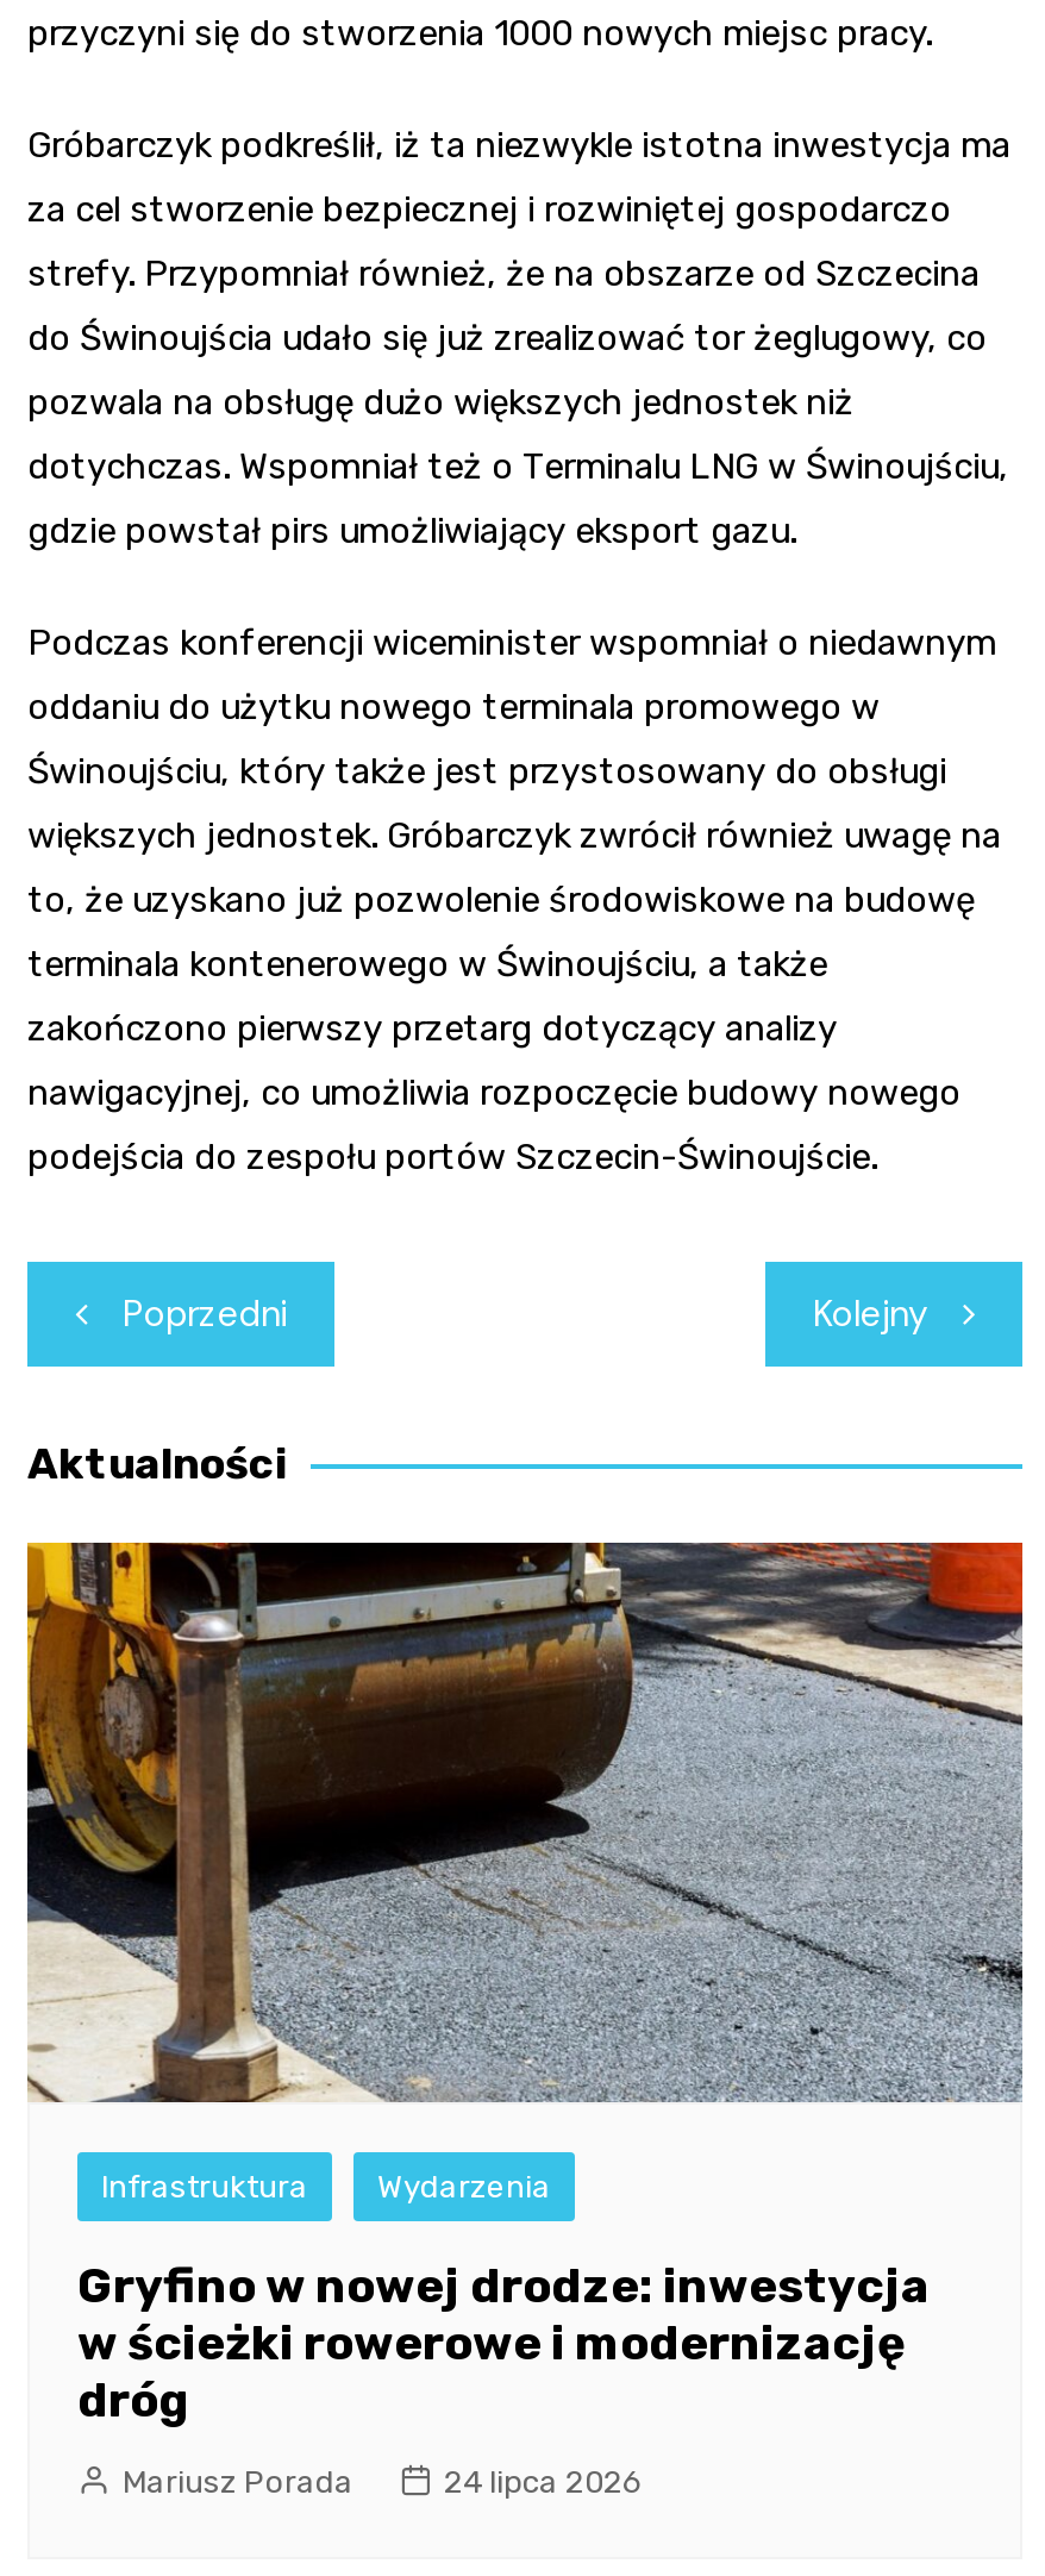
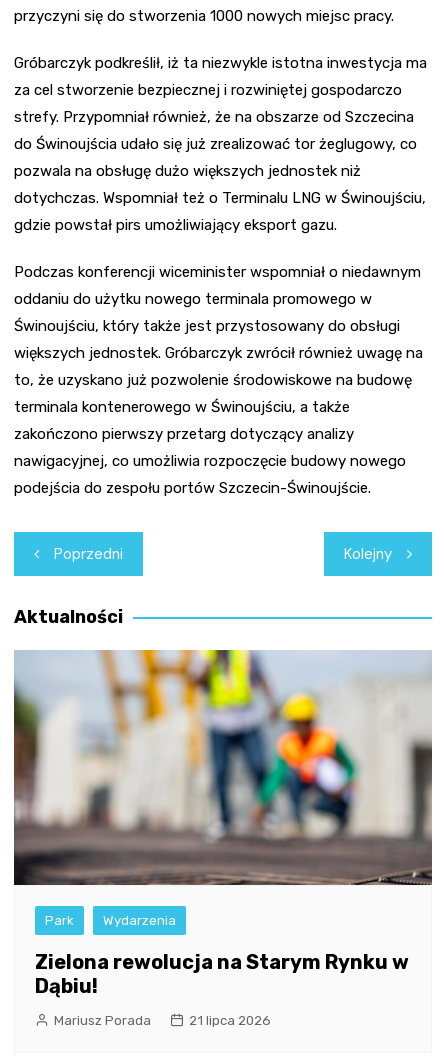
- [image]
- Infrastruktura
+ [image]
+ Park

- Gryfino w nowej drodze: inwestycja
- w ścieżki rowerowe i modernizację
- dróg
+ Zielona rewolucja na Starym Rynku w
+ Dąbiu!

- 24 lipca 2026
+ 21 lipca 2026
